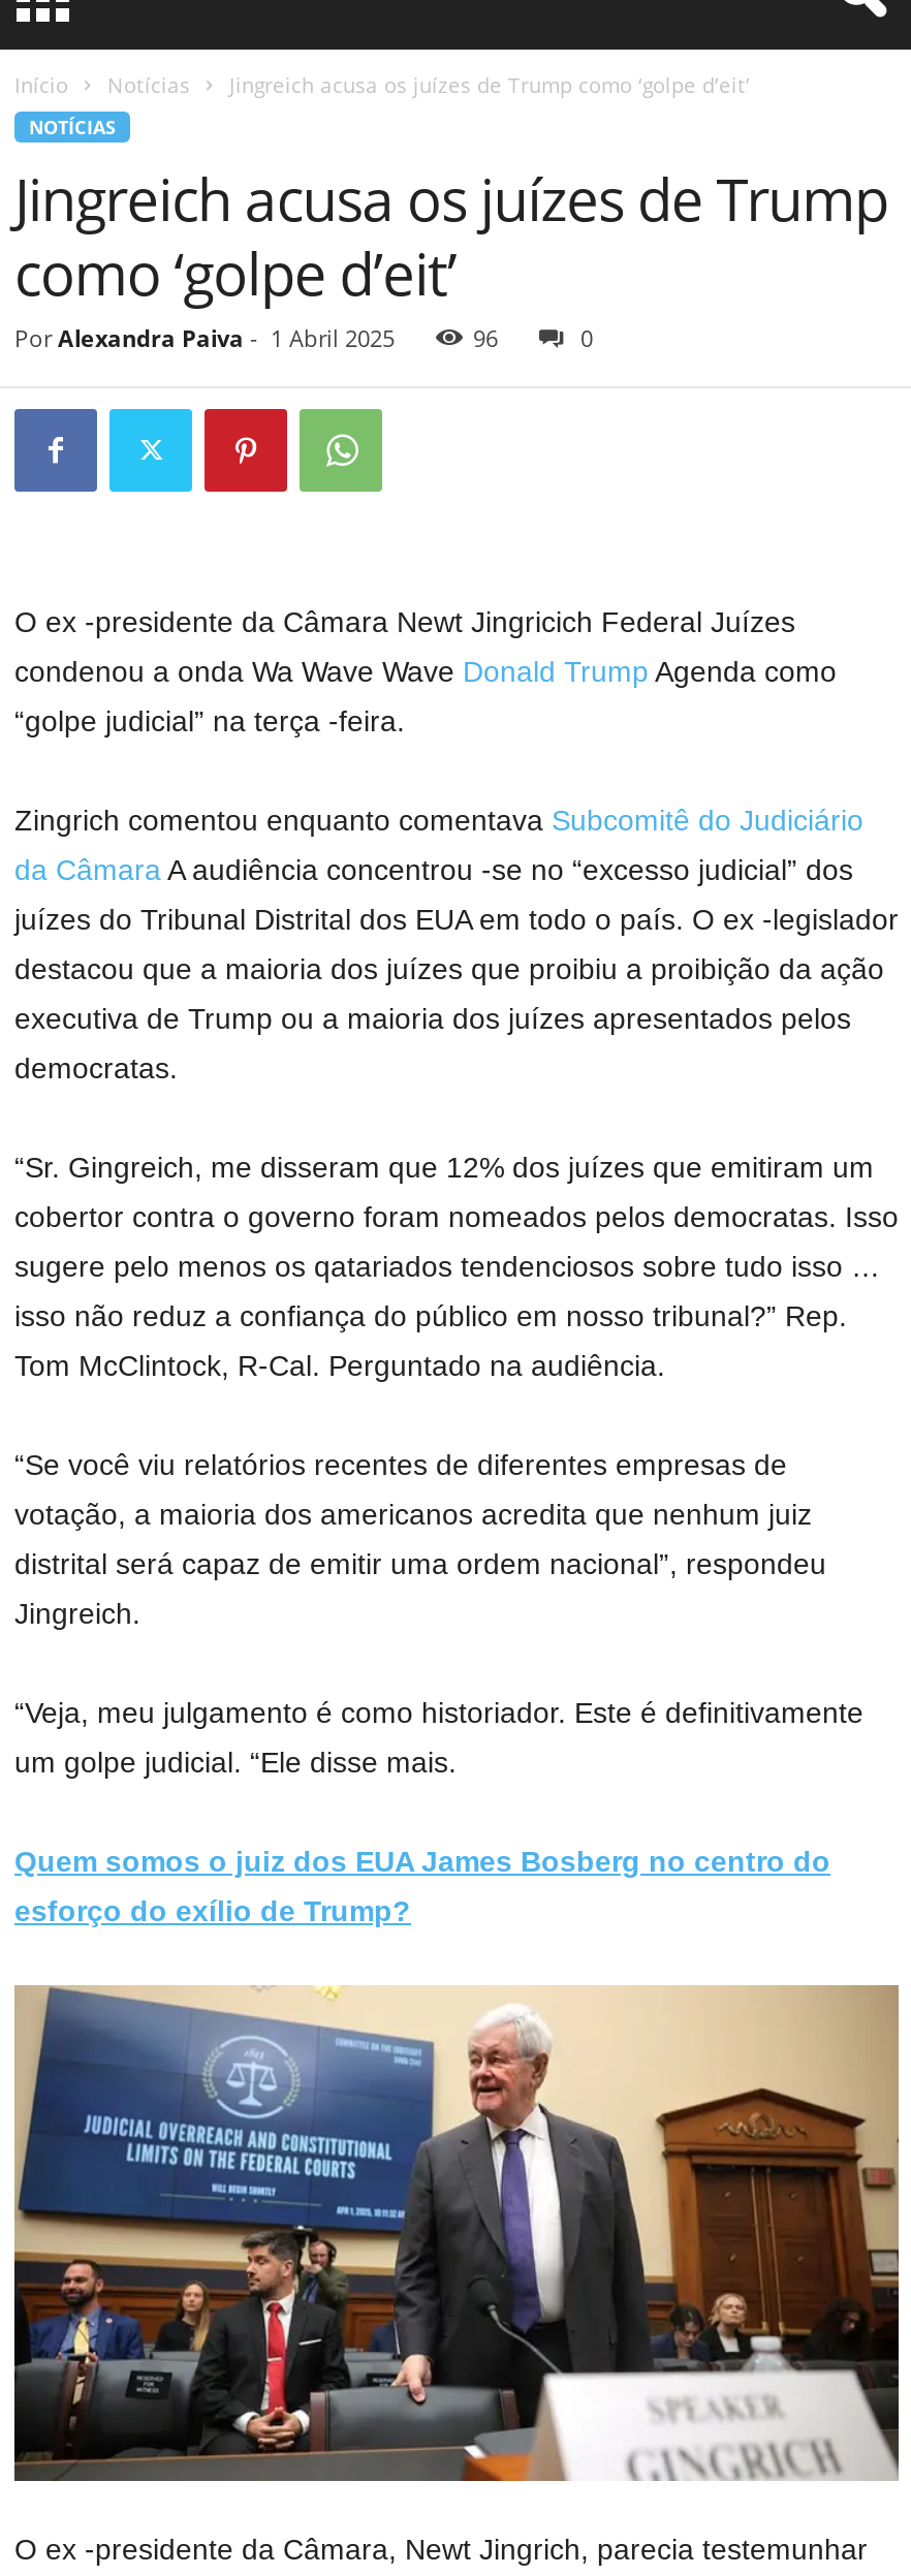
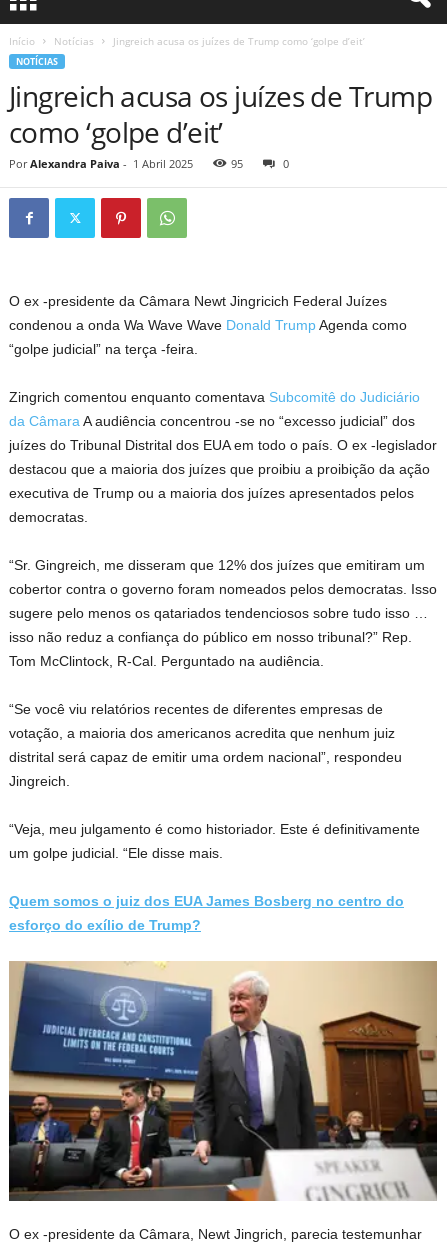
- 96
+ 95
